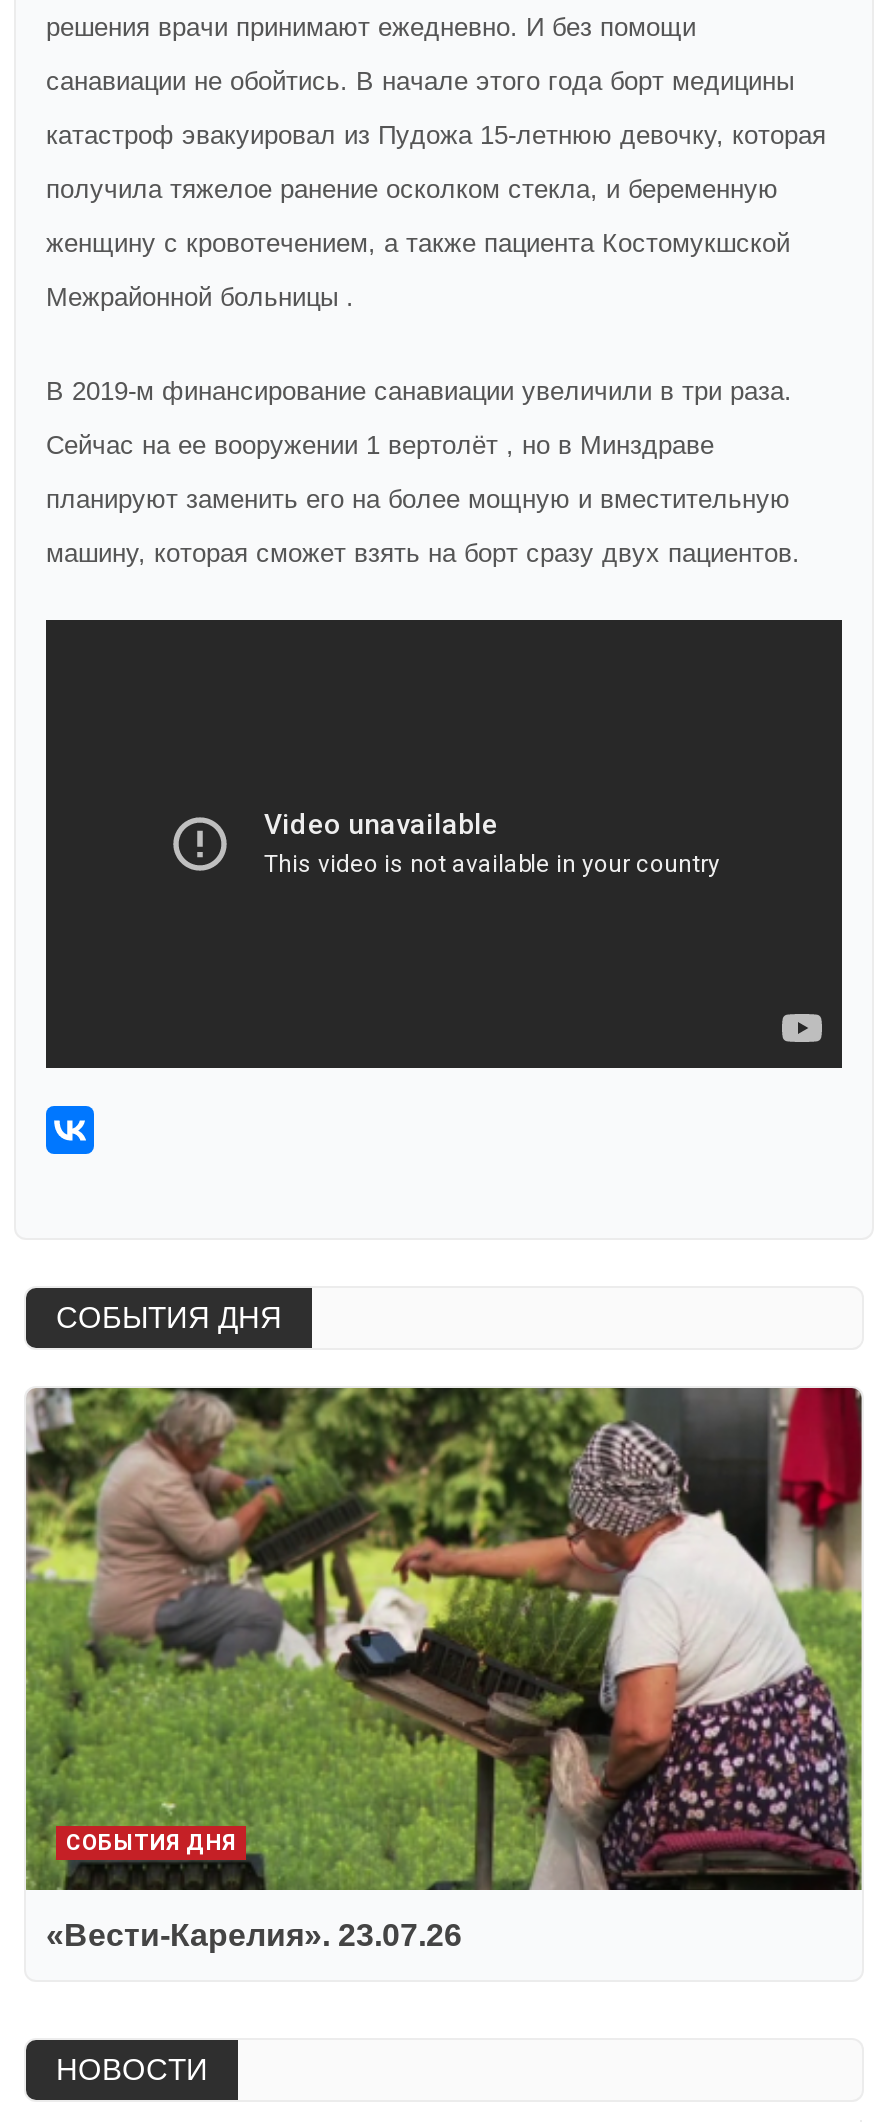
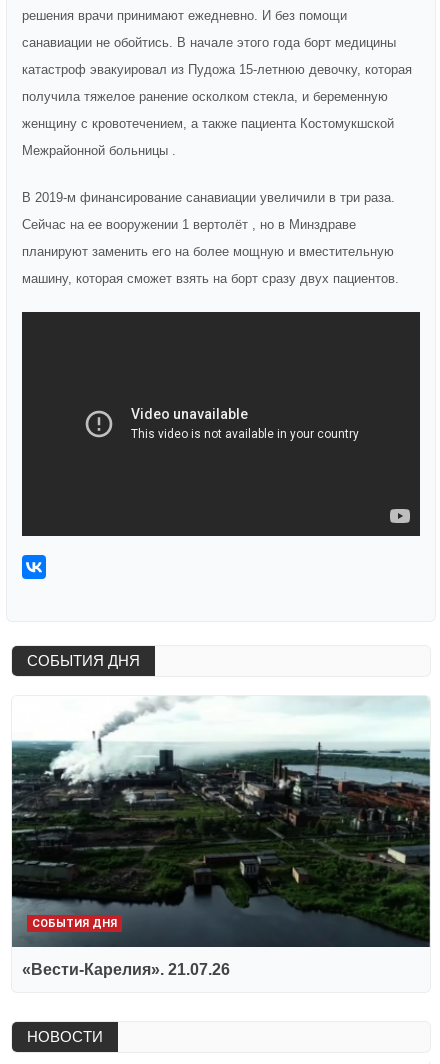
- [image]
- «Вести-Карелия». 23.07.26
+ [image]
+ «Вести-Карелия». 21.07.26
